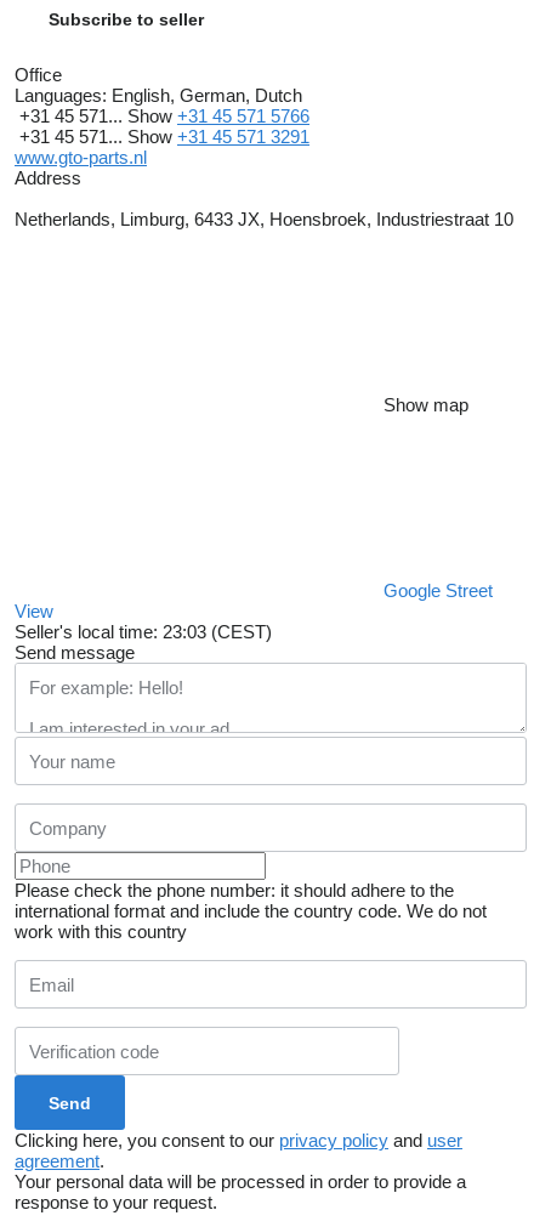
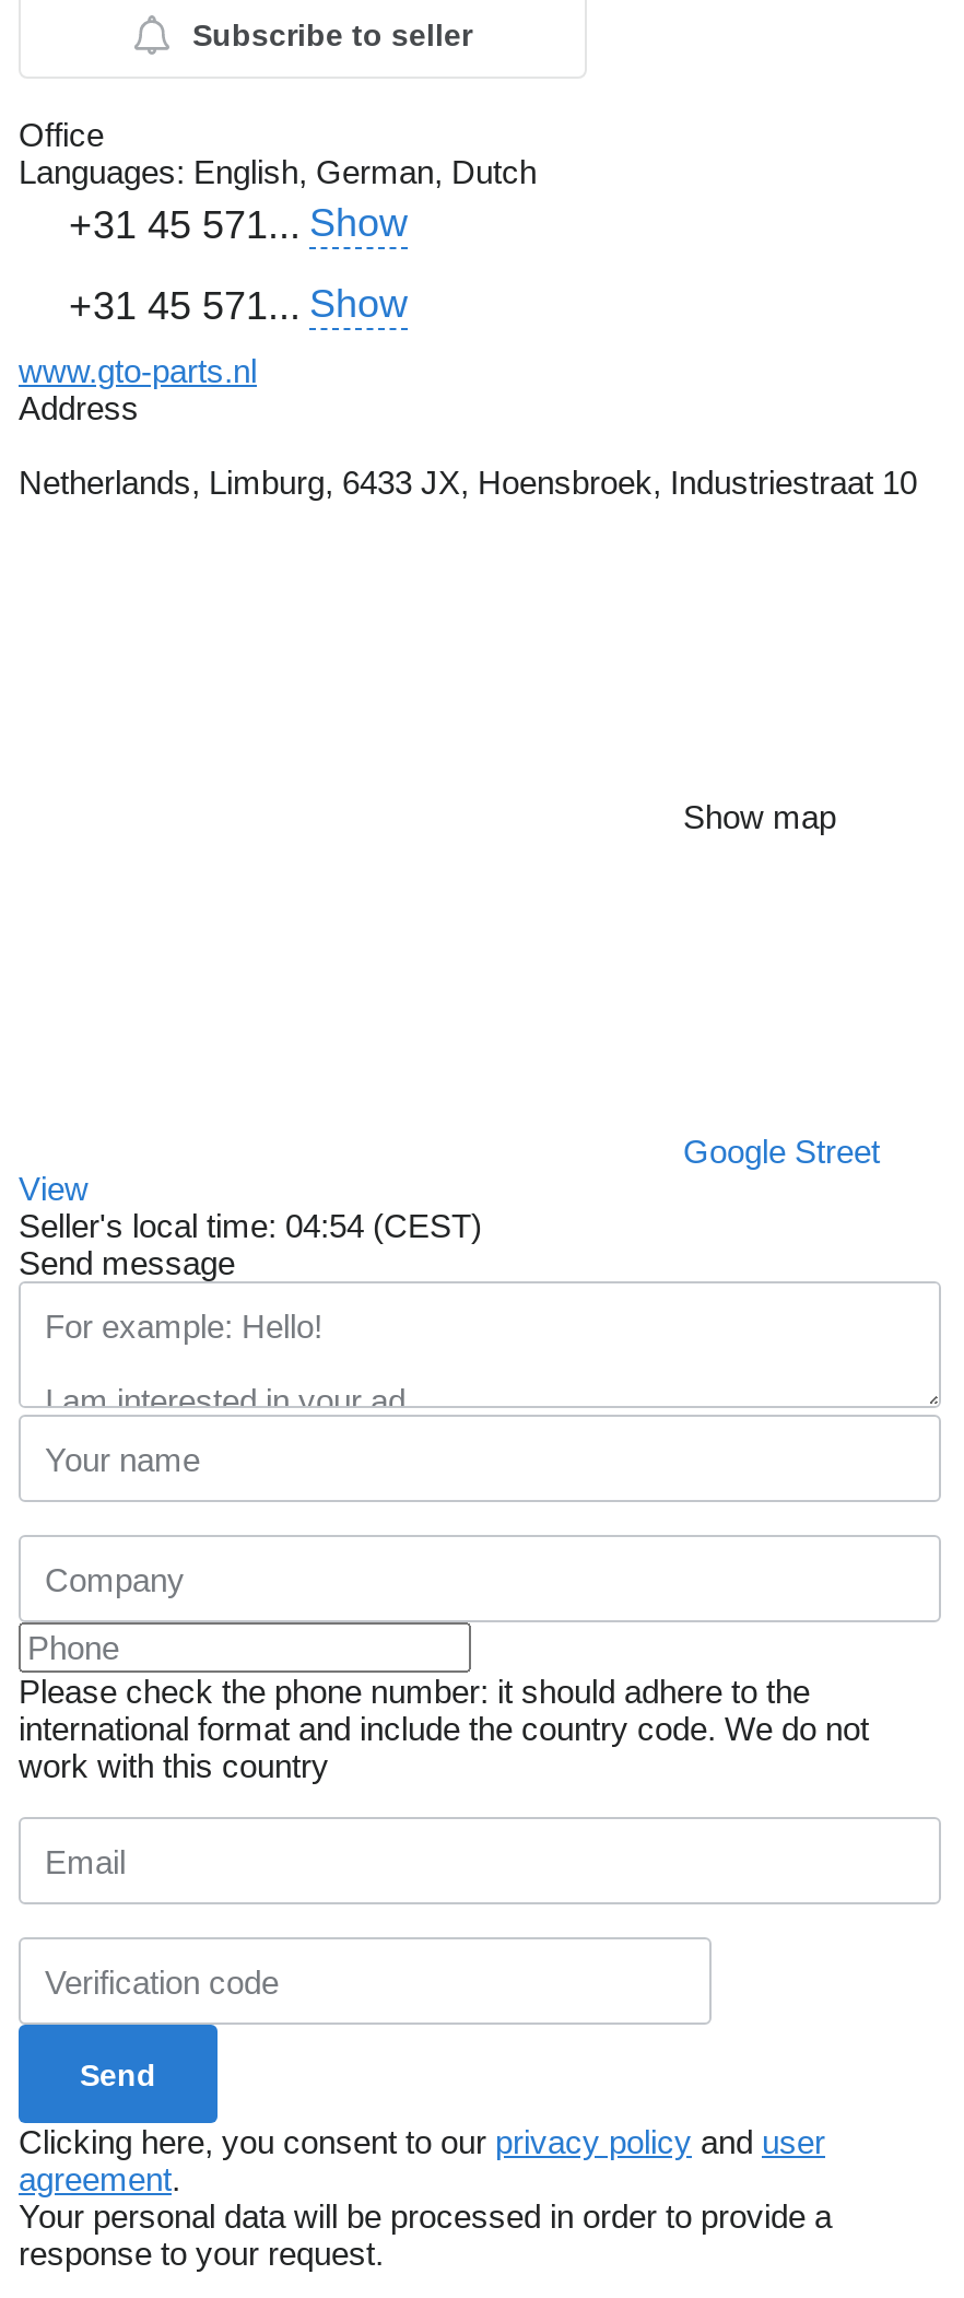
- +31 45 571... Show +31 45 571 5766
- +31 45 571... Show +31 45 571 3291
+ +31 45 571... Show
+ +31 45 571... Show

- Seller's local time: 23:03 (CEST)
+ Seller's local time: 04:54 (CEST)
